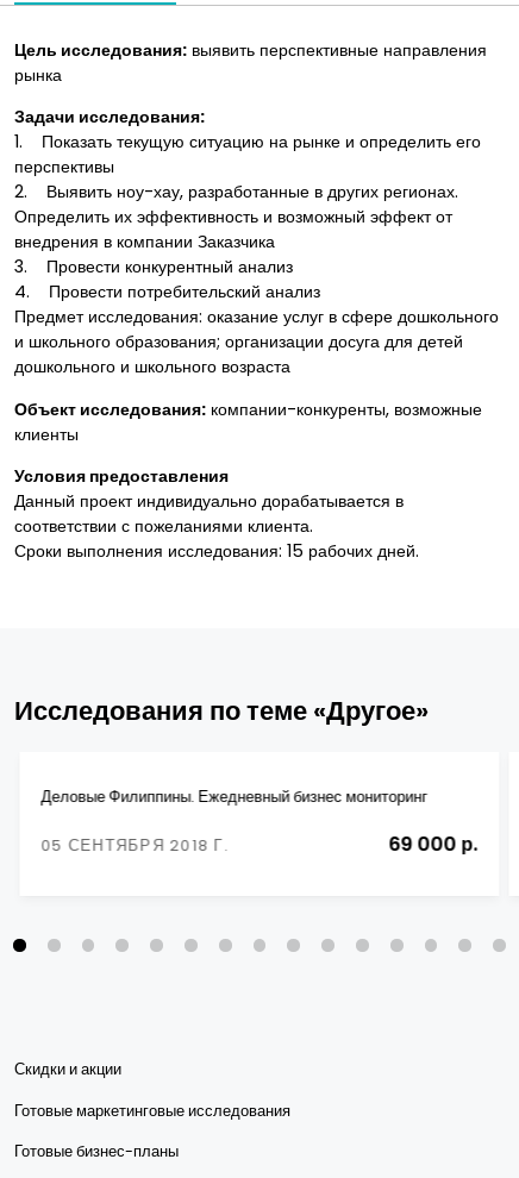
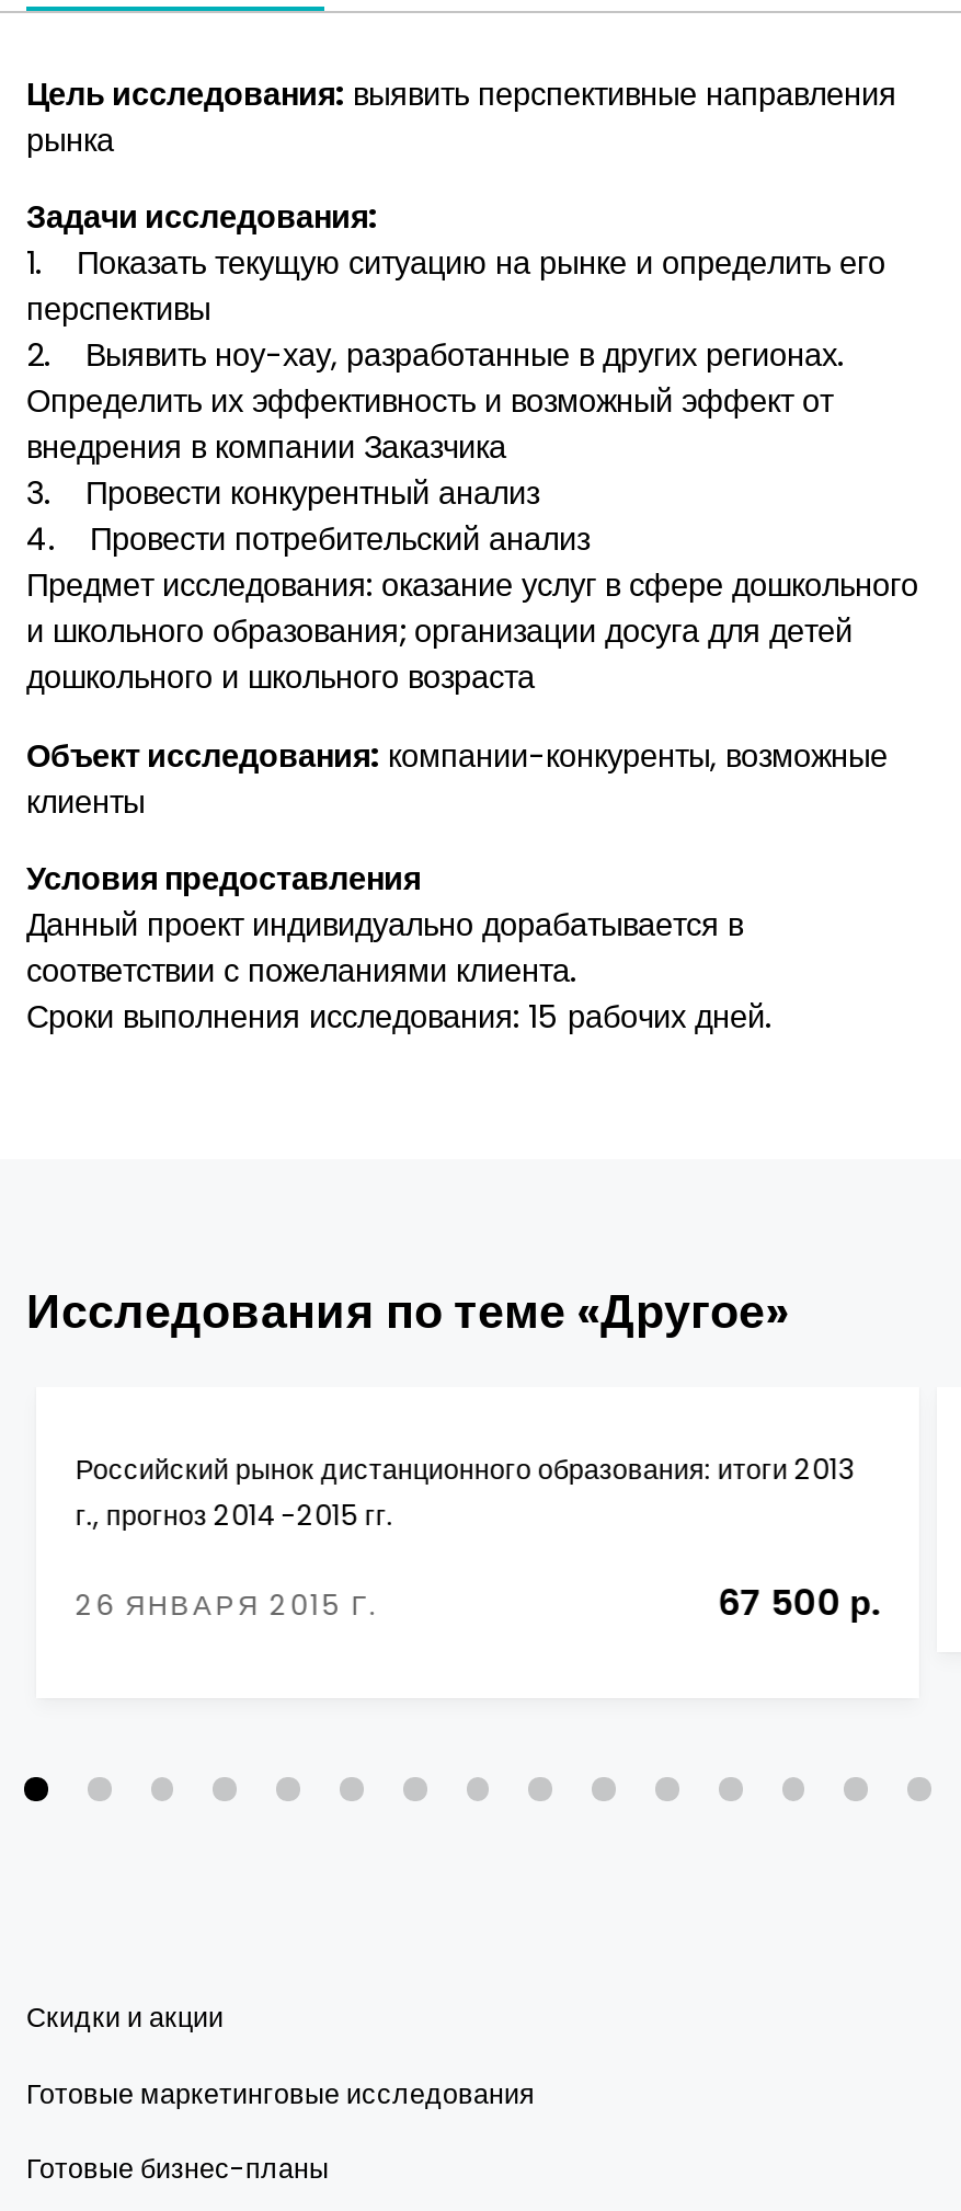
- Деловые Филиппины. Ежедневный бизнес мониторинг
+ Российский рынок дистанционного образования: итоги 2013
+ г., прогноз 2014 -2015 гг.

- 05 СЕНТЯБРЯ 2018 Г.
- 69 000 р.
+ 26 ЯНВАРЯ 2015 Г.
+ 67 500 р.
